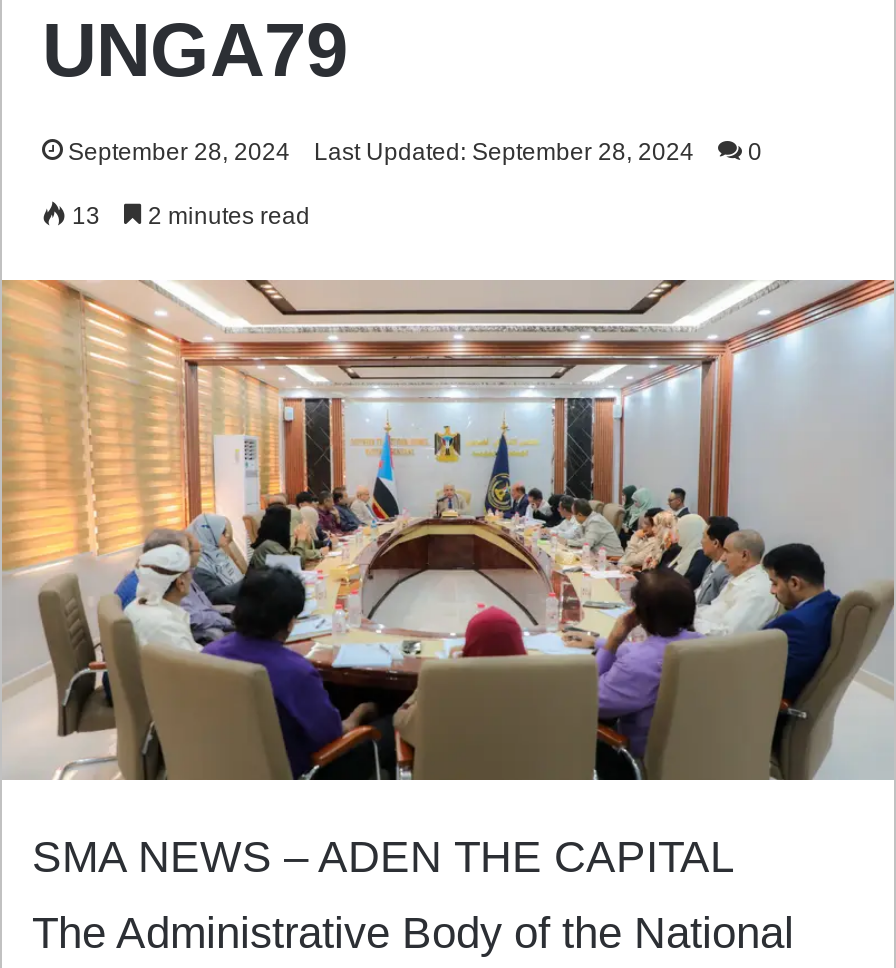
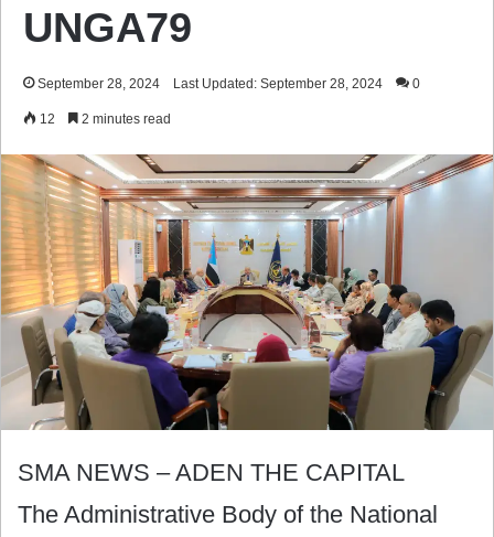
- 13 2 minutes read
+ 12 2 minutes read
